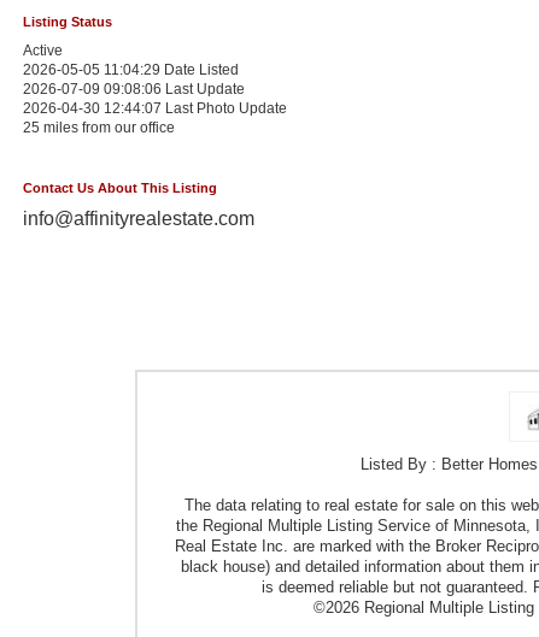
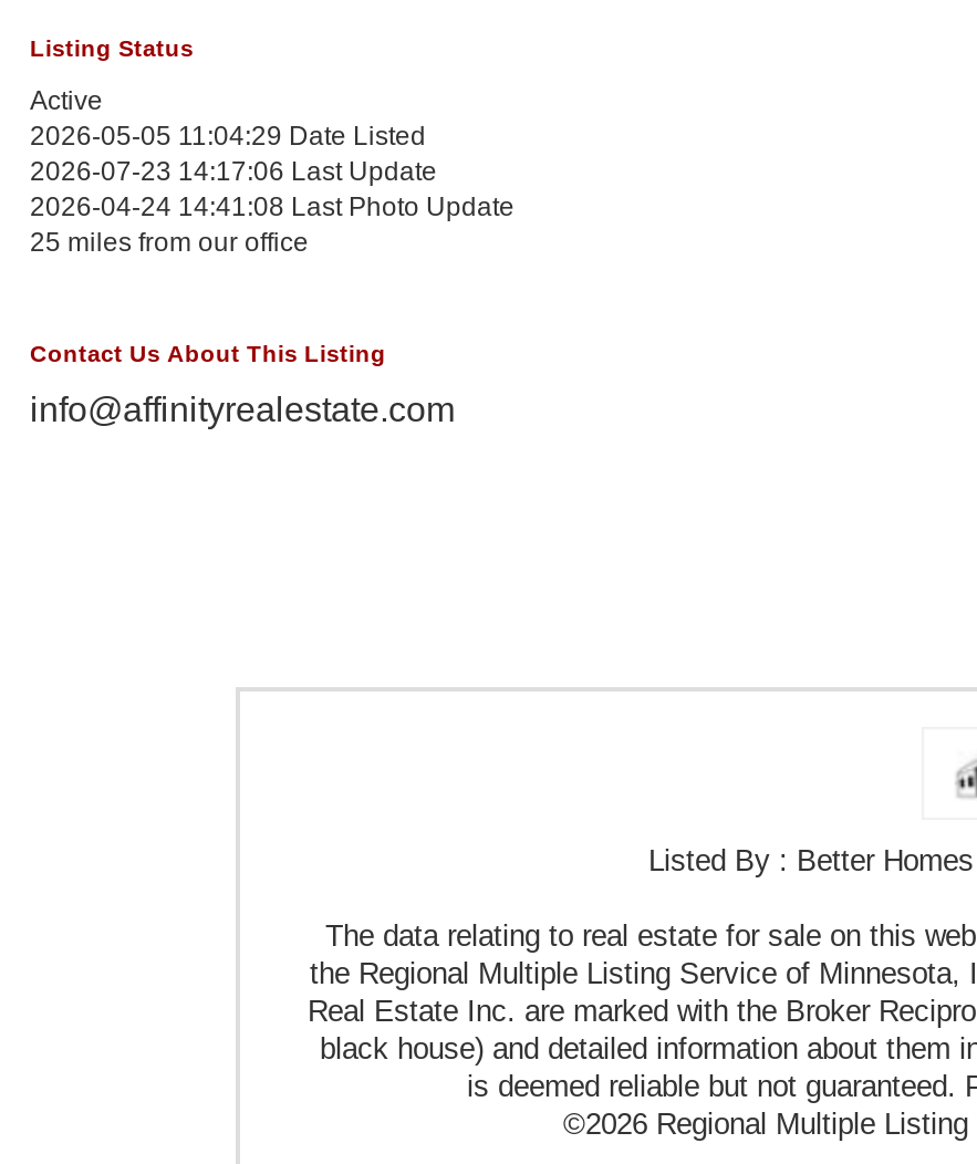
- 2026-07-09 09:08:06 Last Update
+ 2026-07-23 14:17:06 Last Update

- 2026-04-30 12:44:07 Last Photo Update
+ 2026-04-24 14:41:08 Last Photo Update
